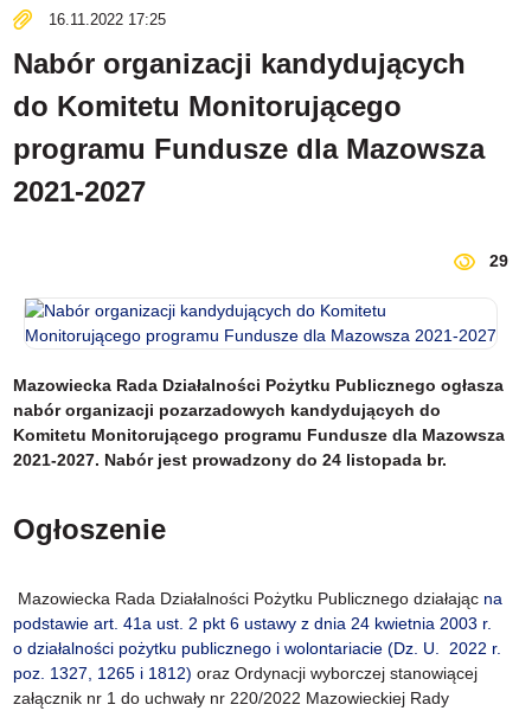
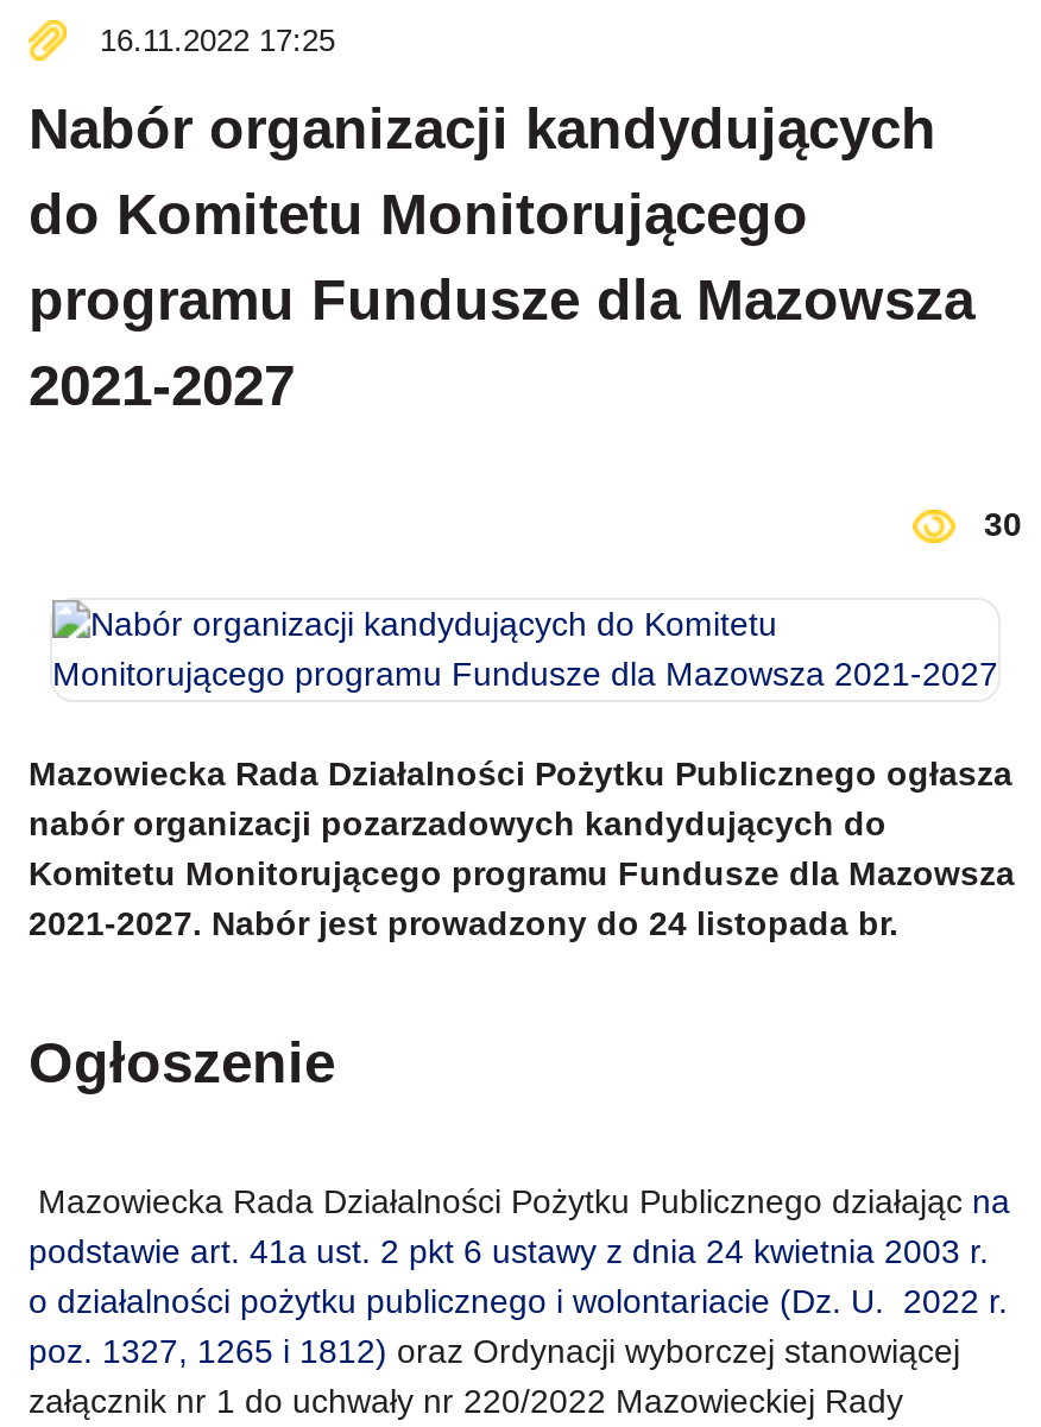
- 29
+ 30
